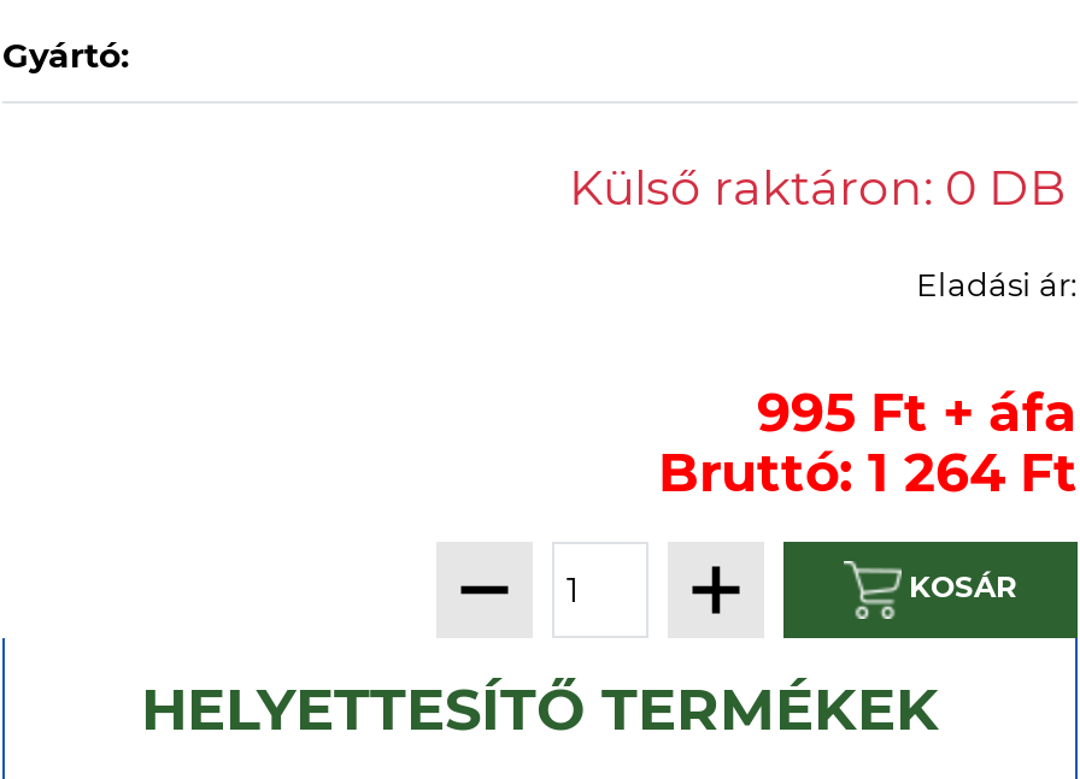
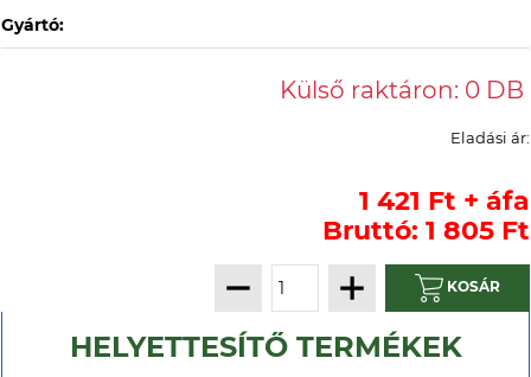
- 995 Ft + áfa
+ 1 421 Ft + áfa

- Bruttó: 1 264 Ft
+ Bruttó: 1 805 Ft
